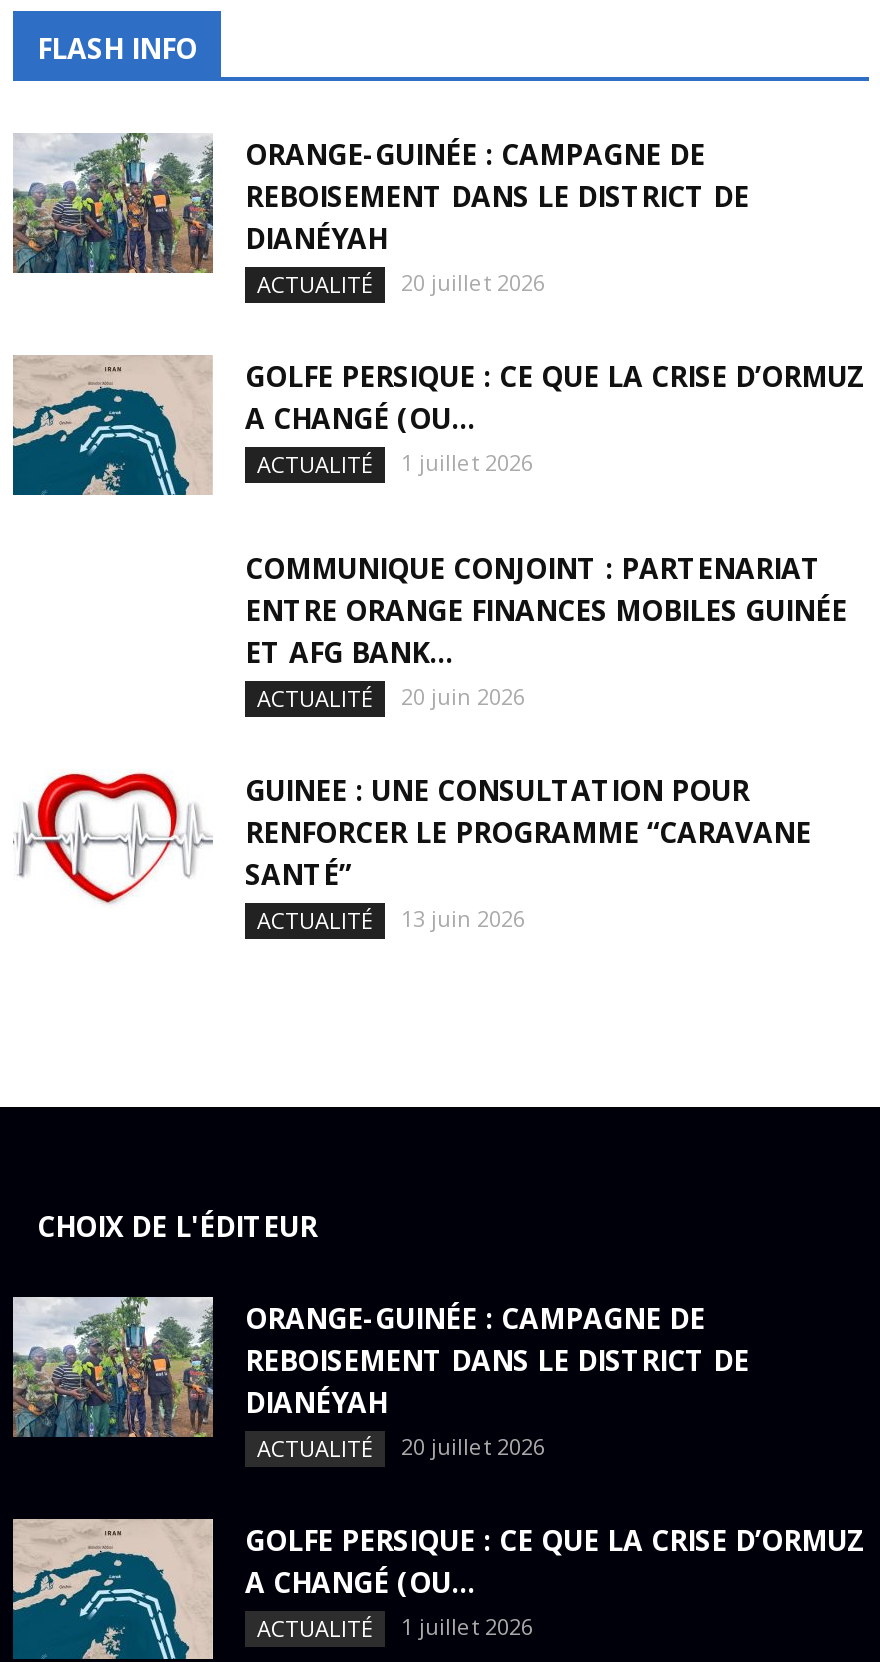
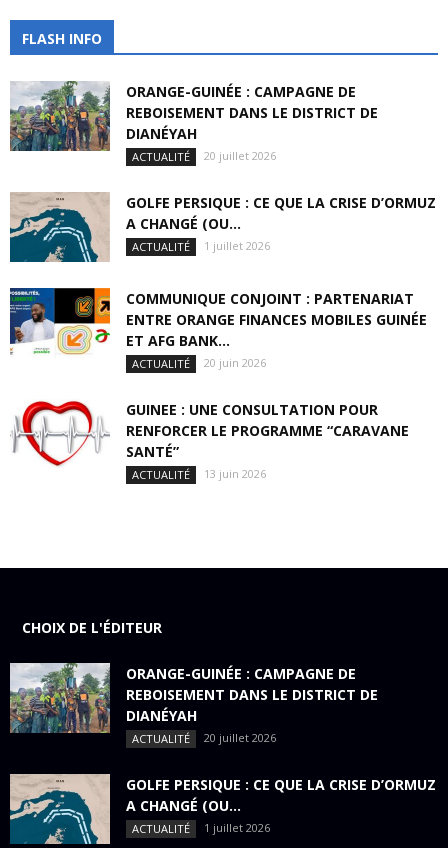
+ [image]
